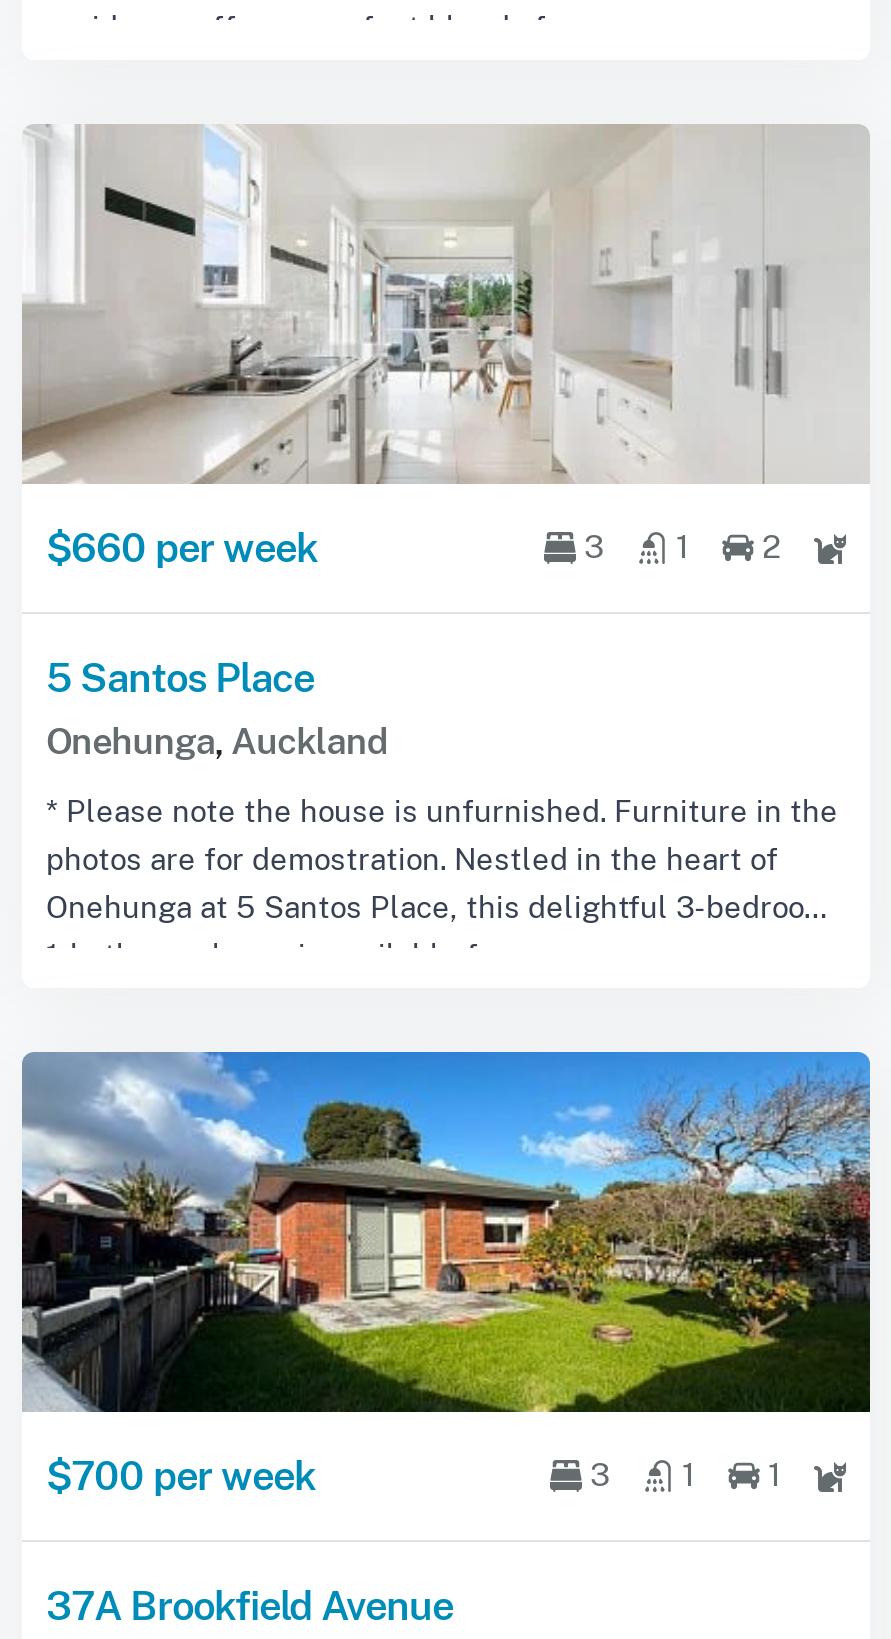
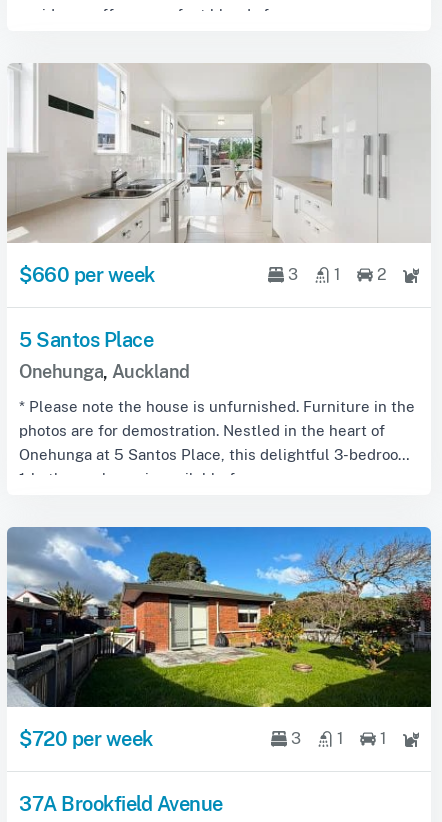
- $700 per week
+ $720 per week
